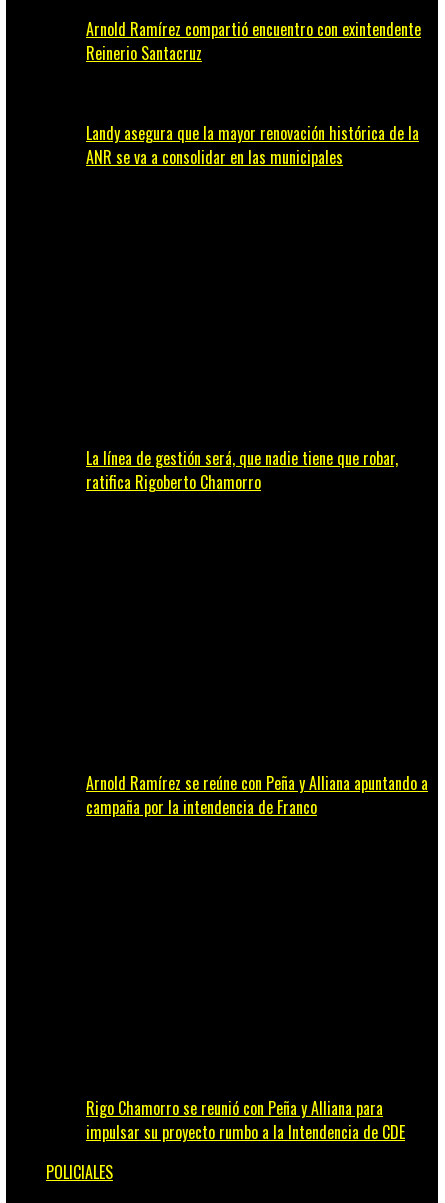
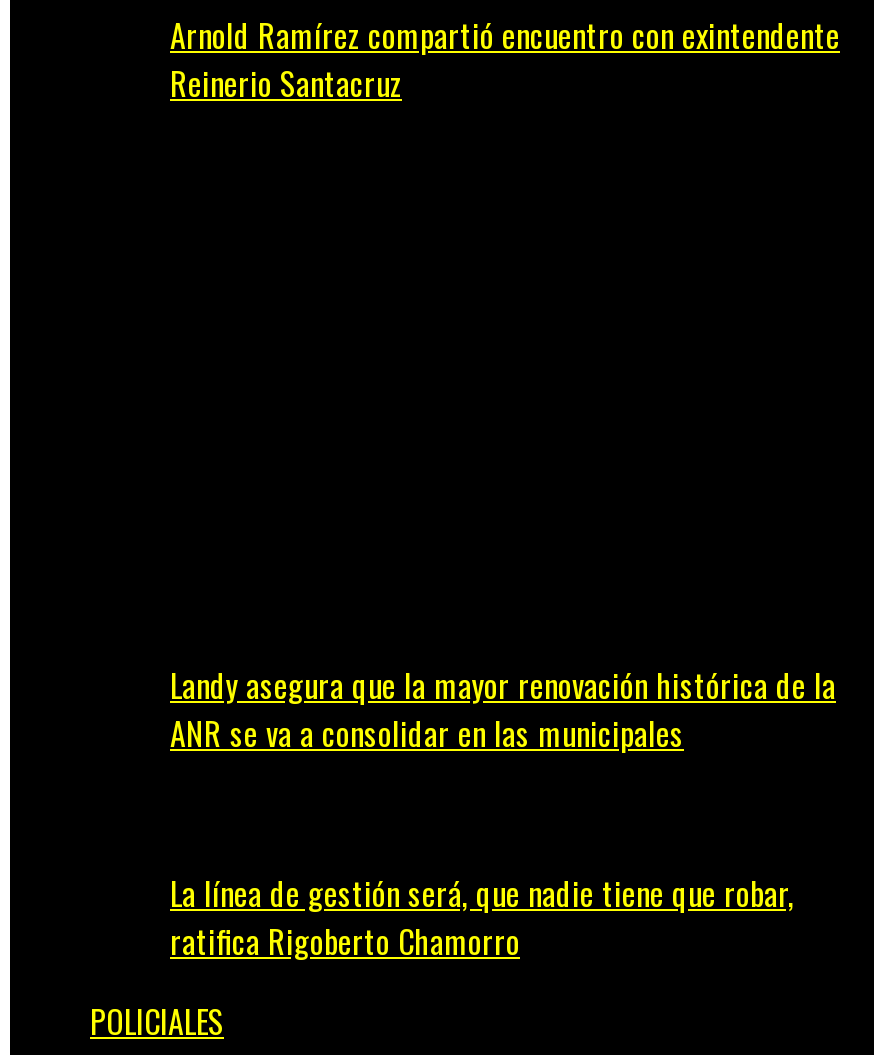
moved down: Landy asegura que la mayor renovación histórica de la | ANR se va a consolidar en las municipales

- Arnold Ramírez se reúne con Peña y Alliana apuntando a
- campaña por la intendencia de Franco

- Rigo Chamorro se reunió con Peña y Alliana para
- impulsar su proyecto rumbo a la Intendencia de CDE
